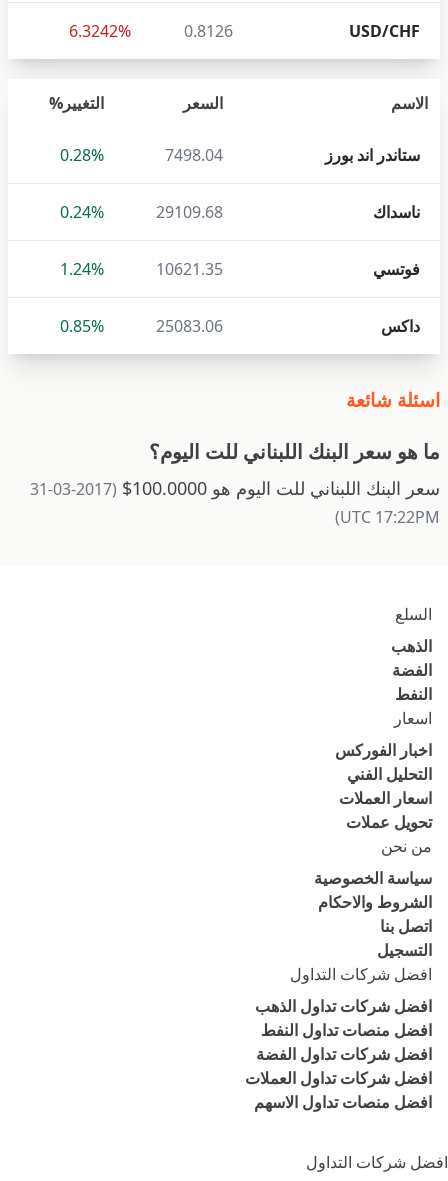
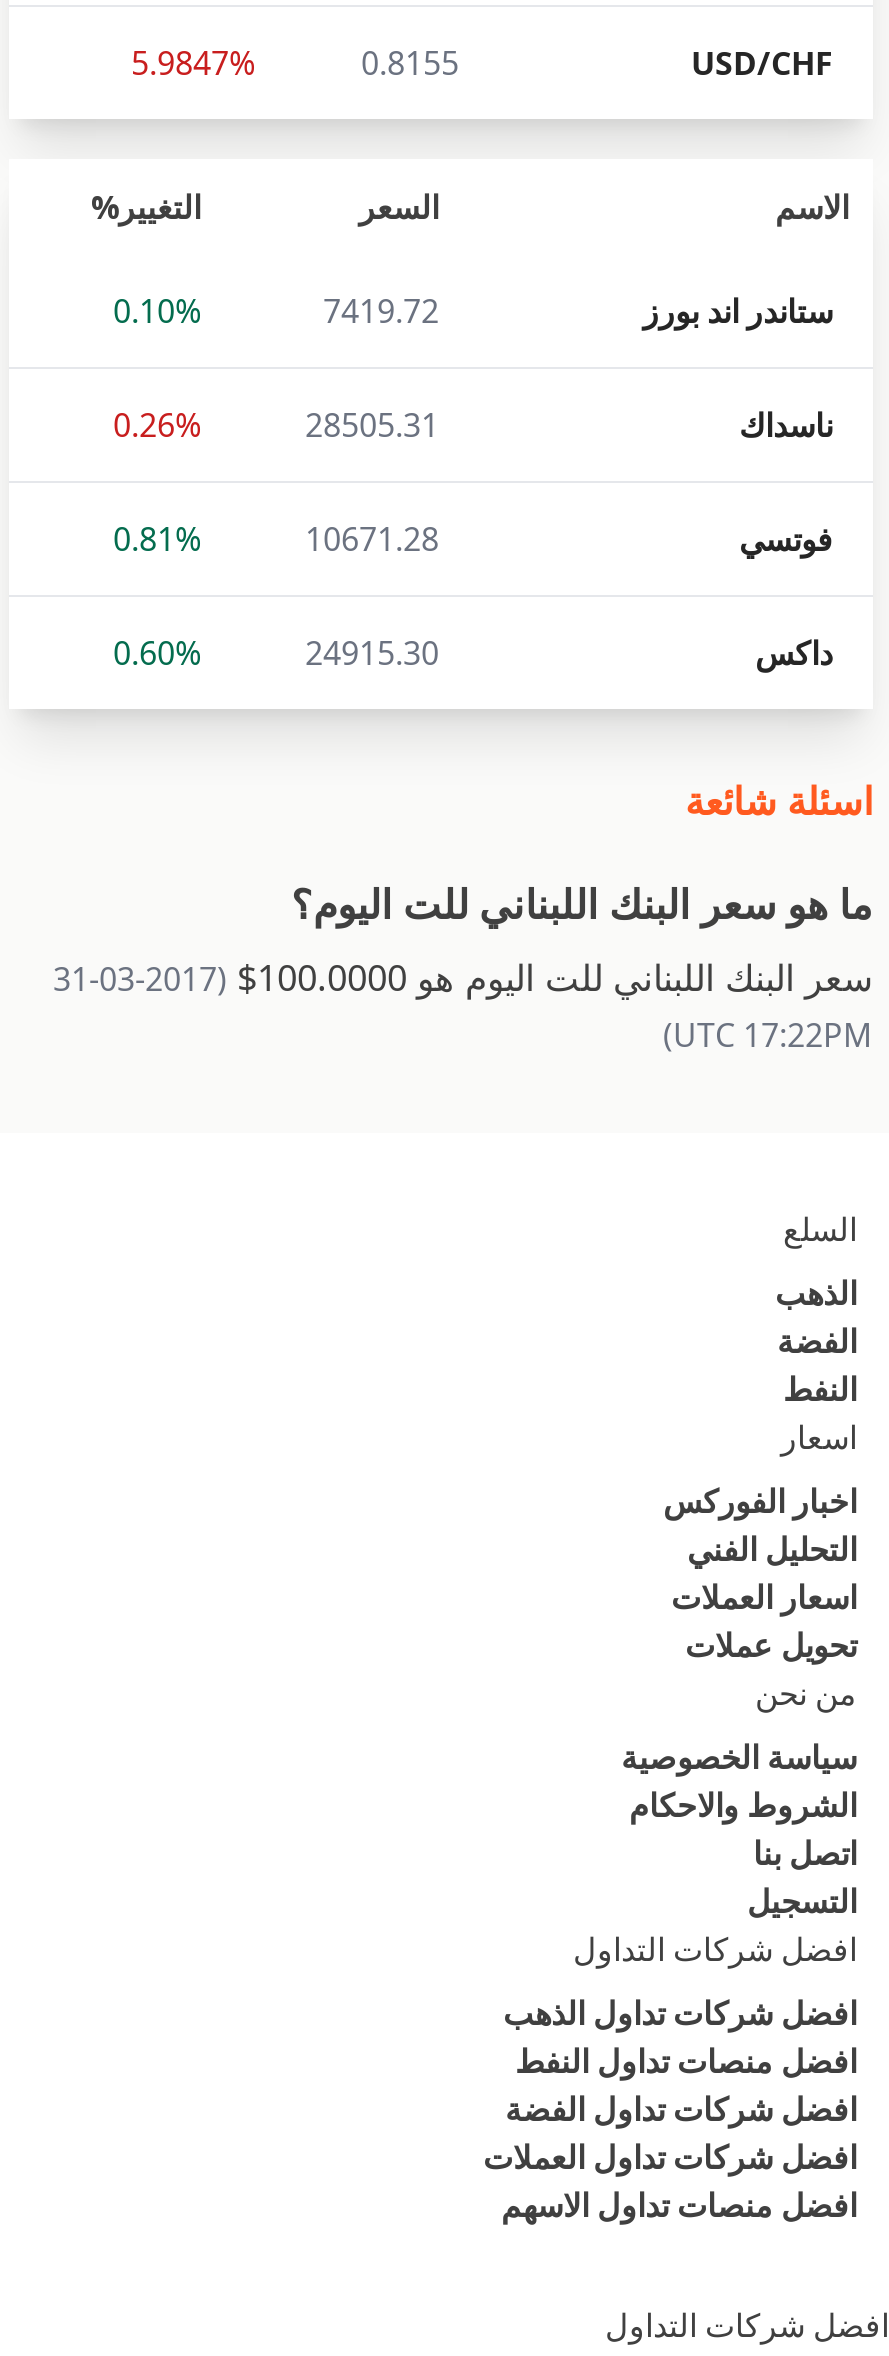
- 6.3242%
+ 5.9847%

- 0.8126
+ 0.8155

- 0.28%
+ 0.10%

- 7498.04
+ 7419.72

- 0.24%
+ 0.26%

- 29109.68
+ 28505.31

- 1.24%
+ 0.81%

- 10621.35
+ 10671.28

- 0.85%
+ 0.60%

- 25083.06
+ 24915.30
